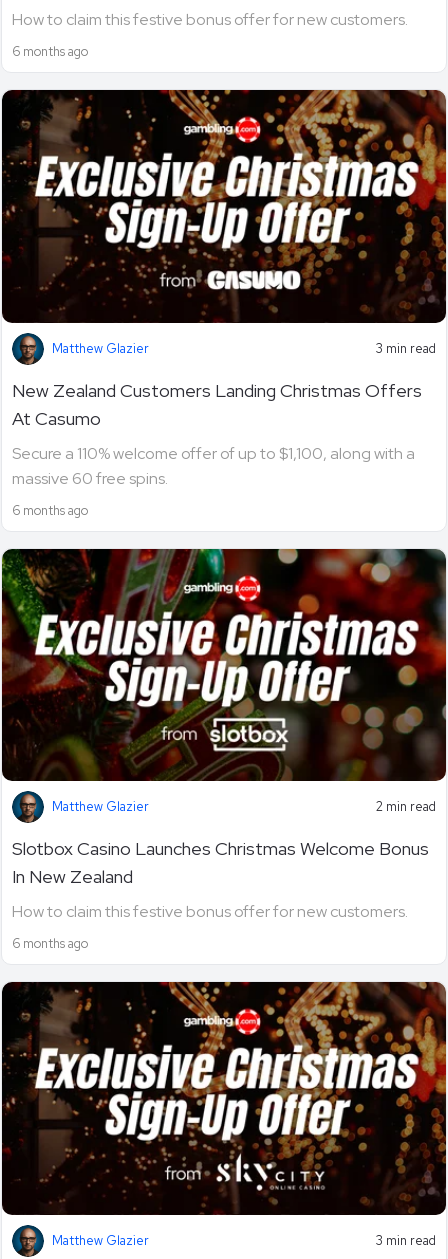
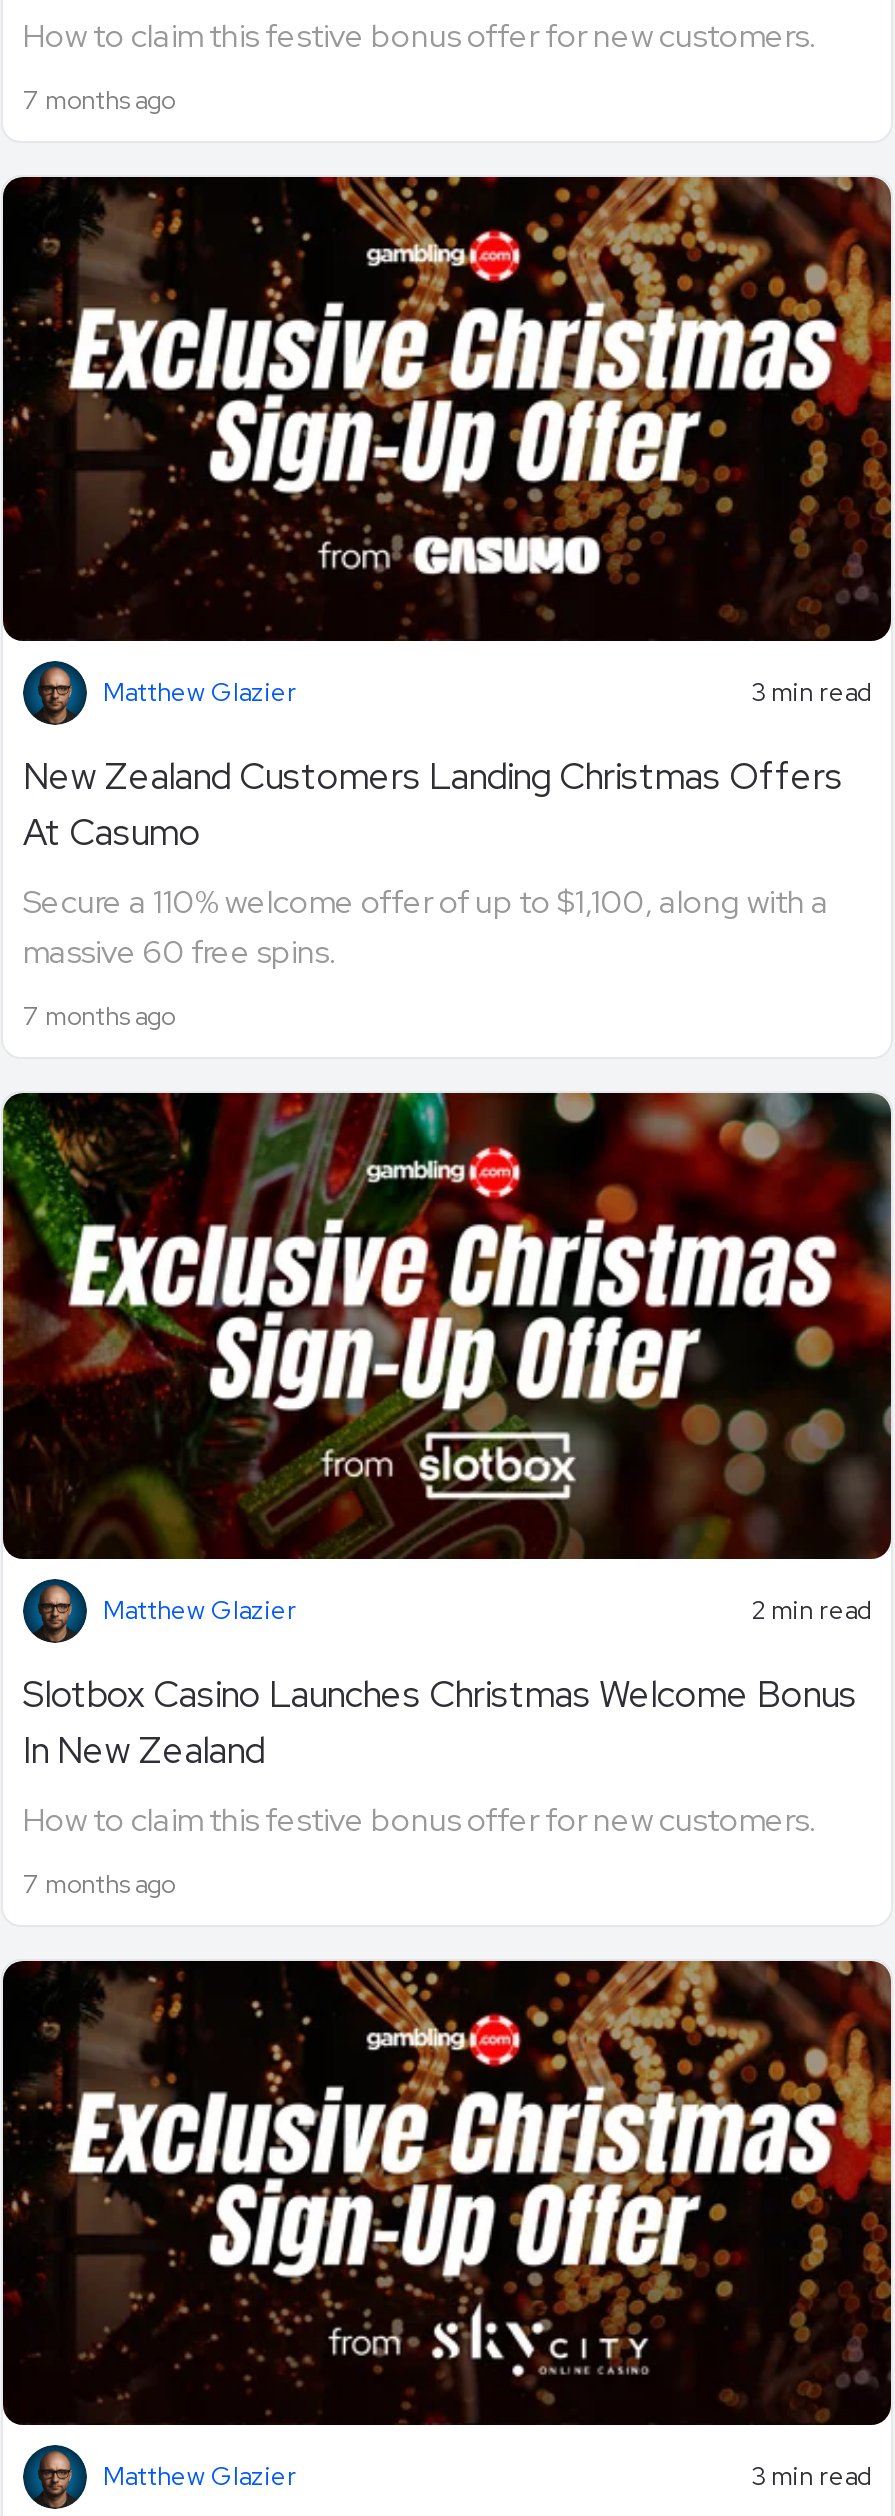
- 6 months ago
+ 7 months ago

- 6 months ago
+ 7 months ago

- 6 months ago
+ 7 months ago
